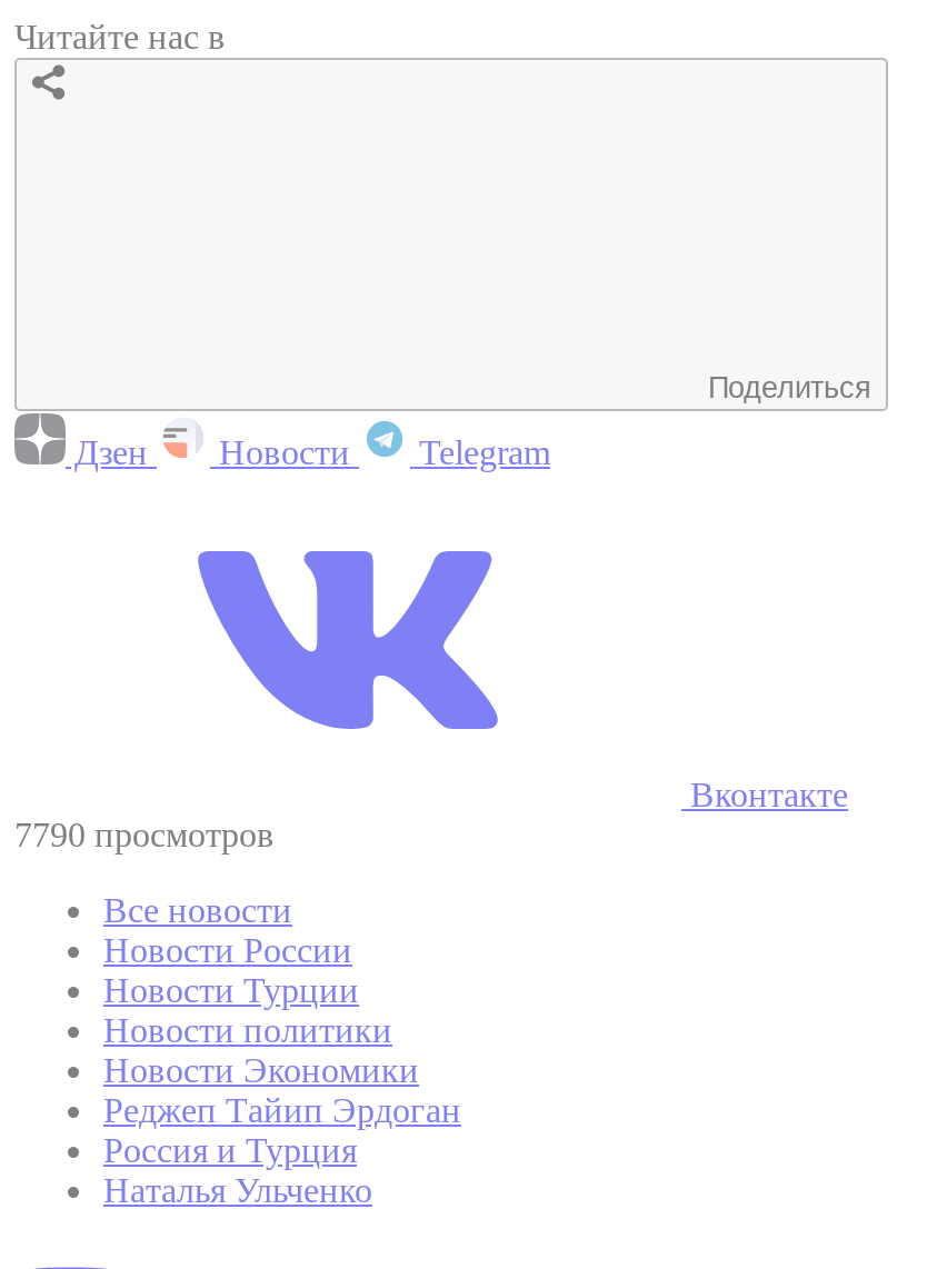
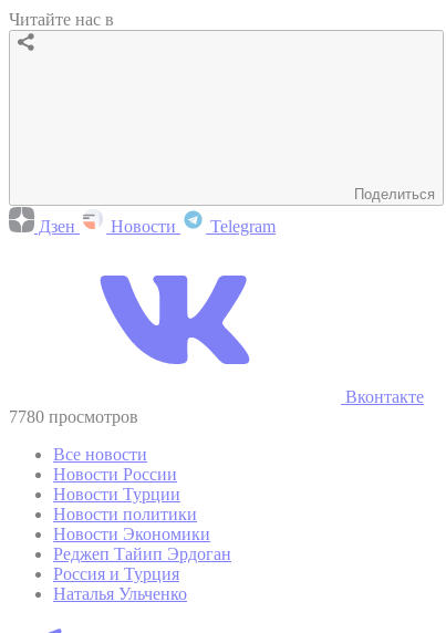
- 7790 просмотров
+ 7780 просмотров
